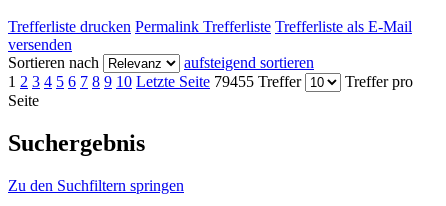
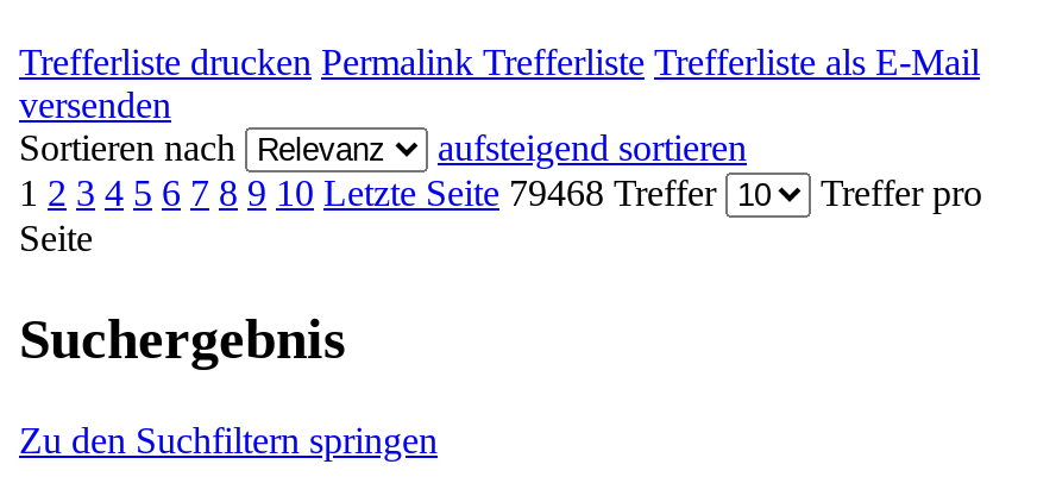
- 1 2 3 4 5 6 7 8 9 10 Letzte Seite 79455 Treffer
+ 1 2 3 4 5 6 7 8 9 10 Letzte Seite 79468 Treffer
